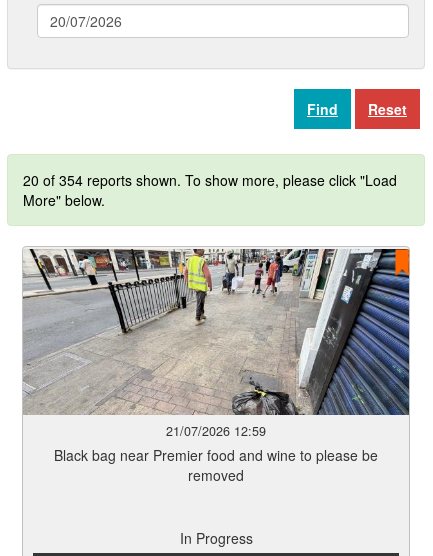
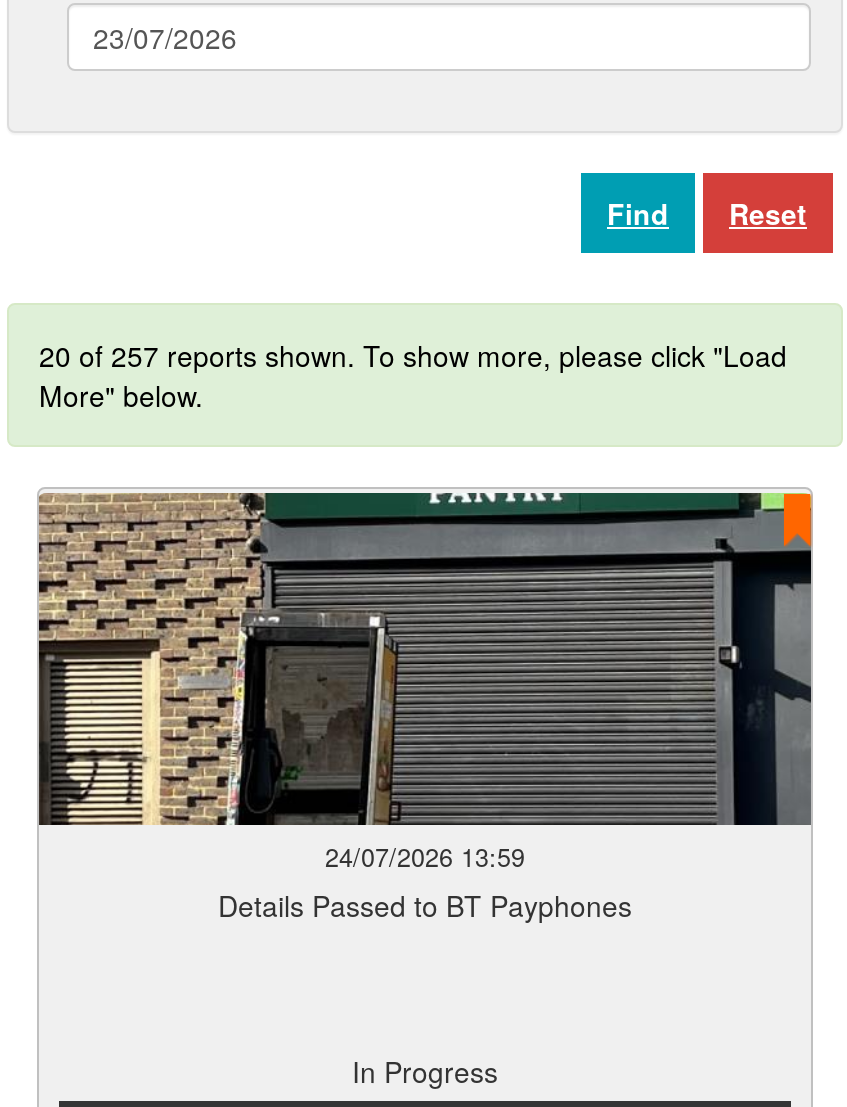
- 20 of 354 reports shown. To show more, please click "Load
+ 20 of 257 reports shown. To show more, please click "Load

- [image]
- 21/07/2026 12:59
- Black bag near Premier food and wine to please be
- removed
+ [image]
+ 24/07/2026 13:59
+ Details Passed to BT Payphones
